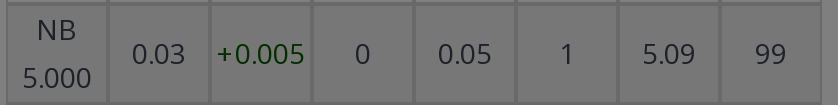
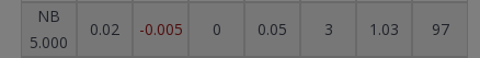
- 0.03
+ 0.02

- +0.005
+ -0.005

- 1
+ 3

- 5.09
+ 1.03

- 99
+ 97
